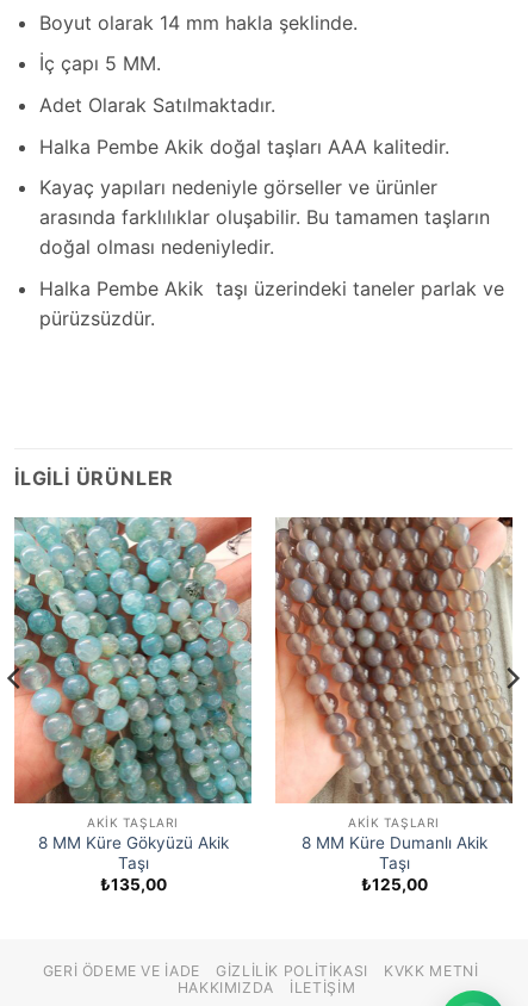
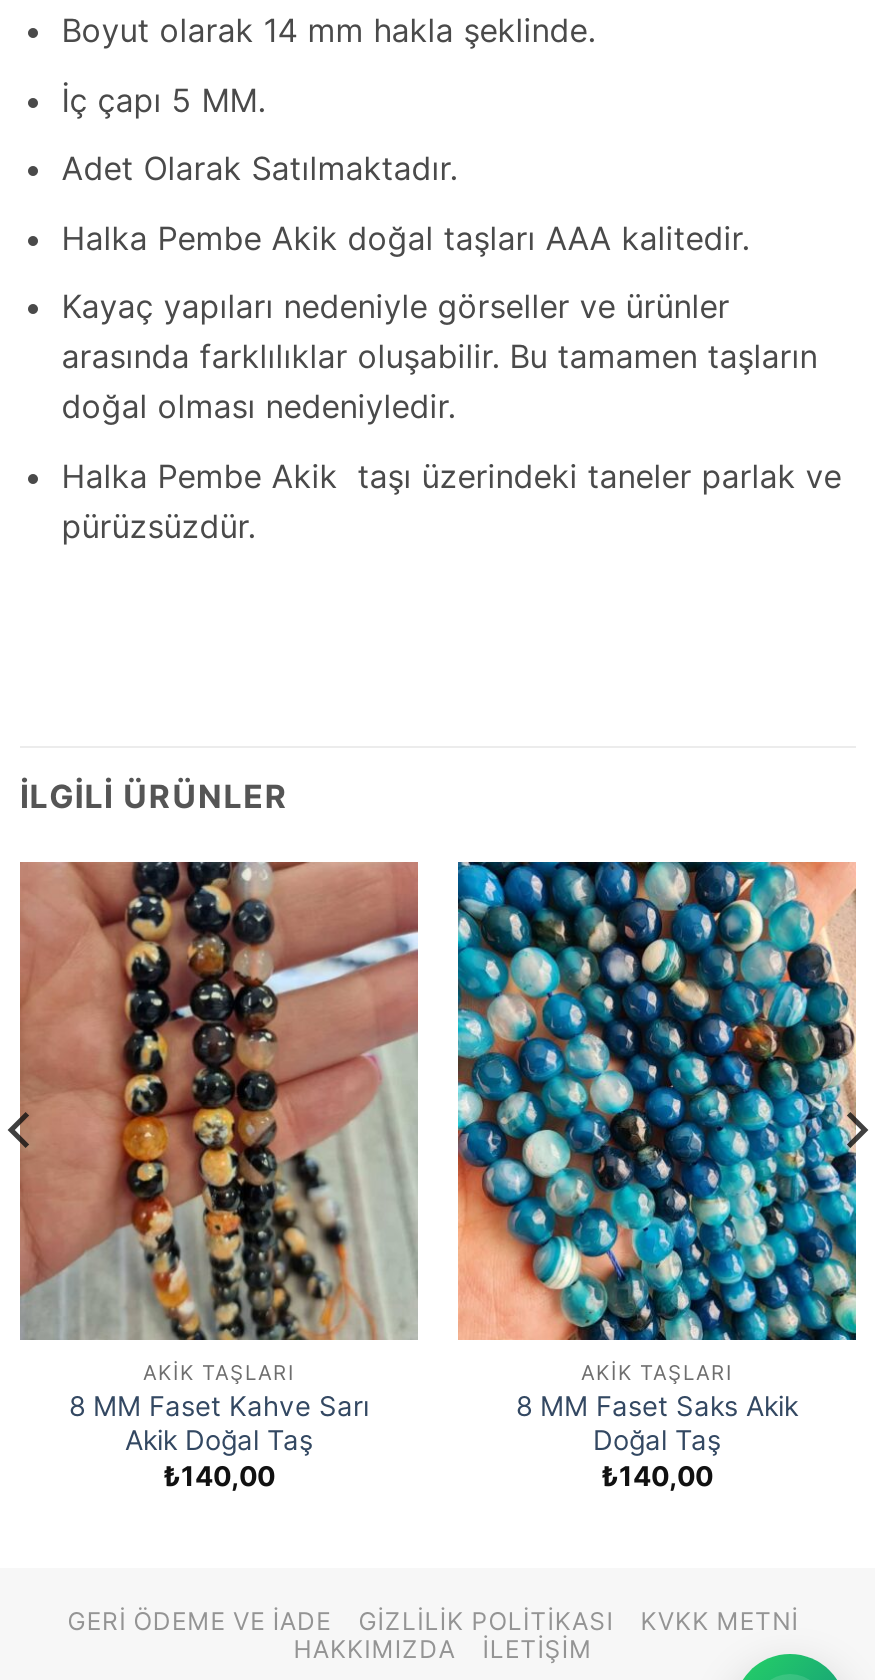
- [image]
- 8 MM Küre Gökyüzü Akik
- Taşı
- ₺135,00
+ [image]
+ 8 MM Faset Kahve Sarı
+ Akik Doğal Taş
+ ₺140,00

- [image]
- 8 MM Küre Dumanlı Akik
- Taşı
- ₺125,00
+ [image]
+ 8 MM Faset Saks Akik
+ Doğal Taş
+ ₺140,00
